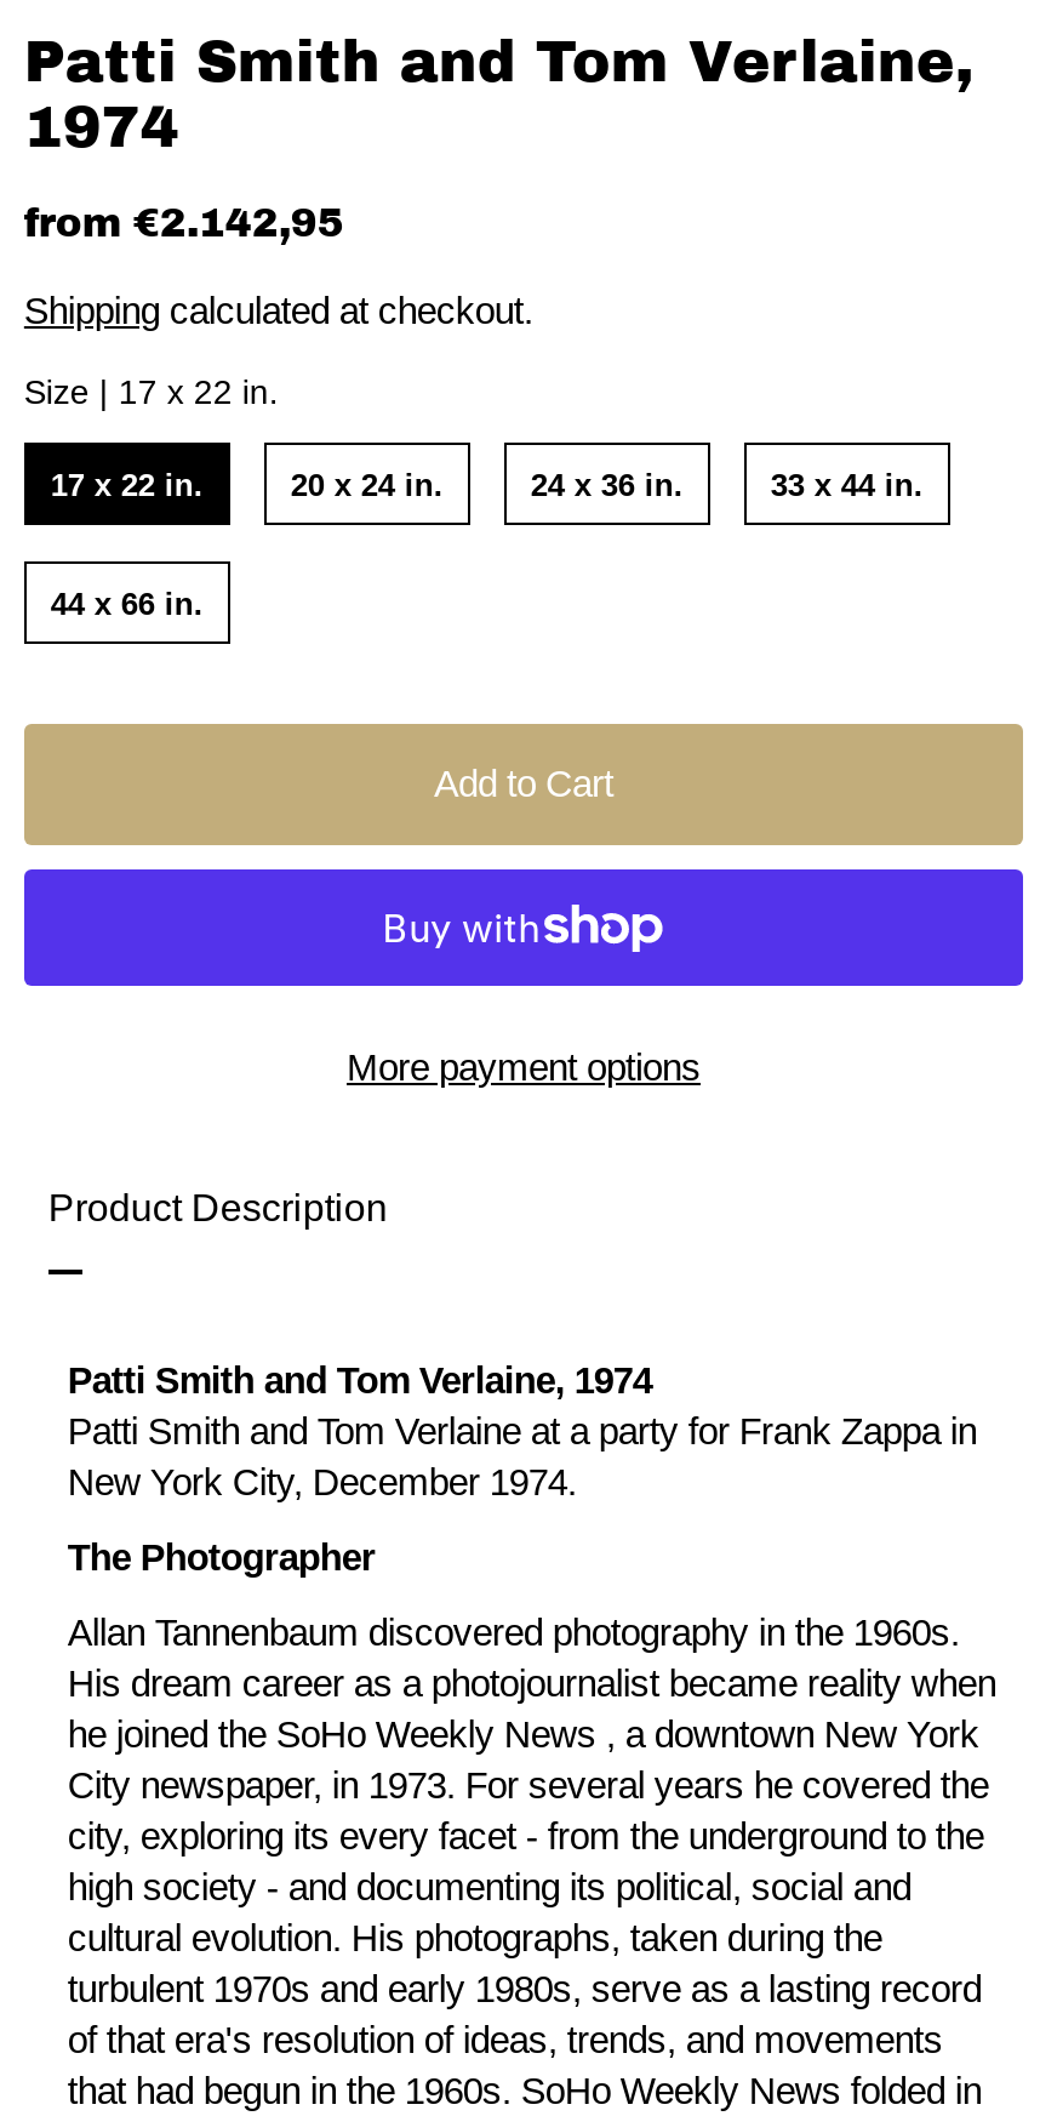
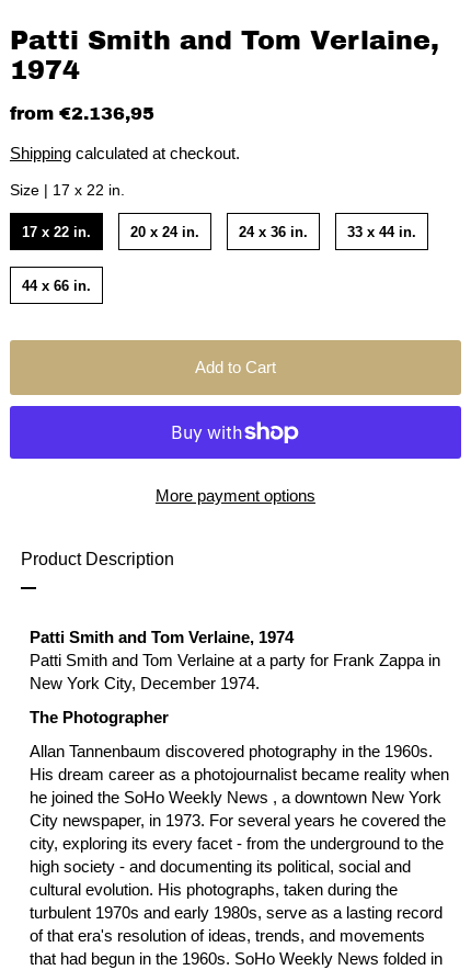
- from €2.142,95
+ from €2.136,95
